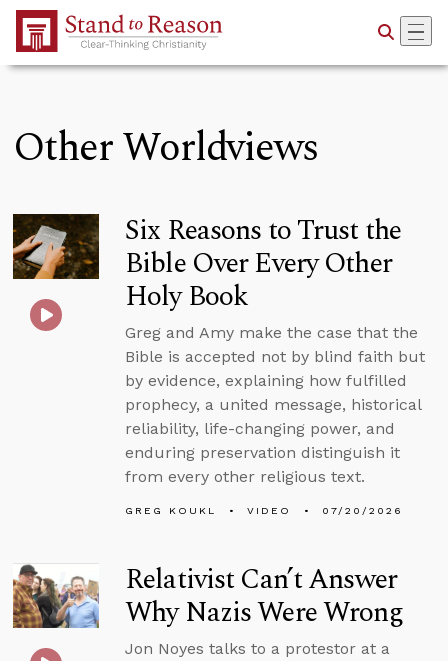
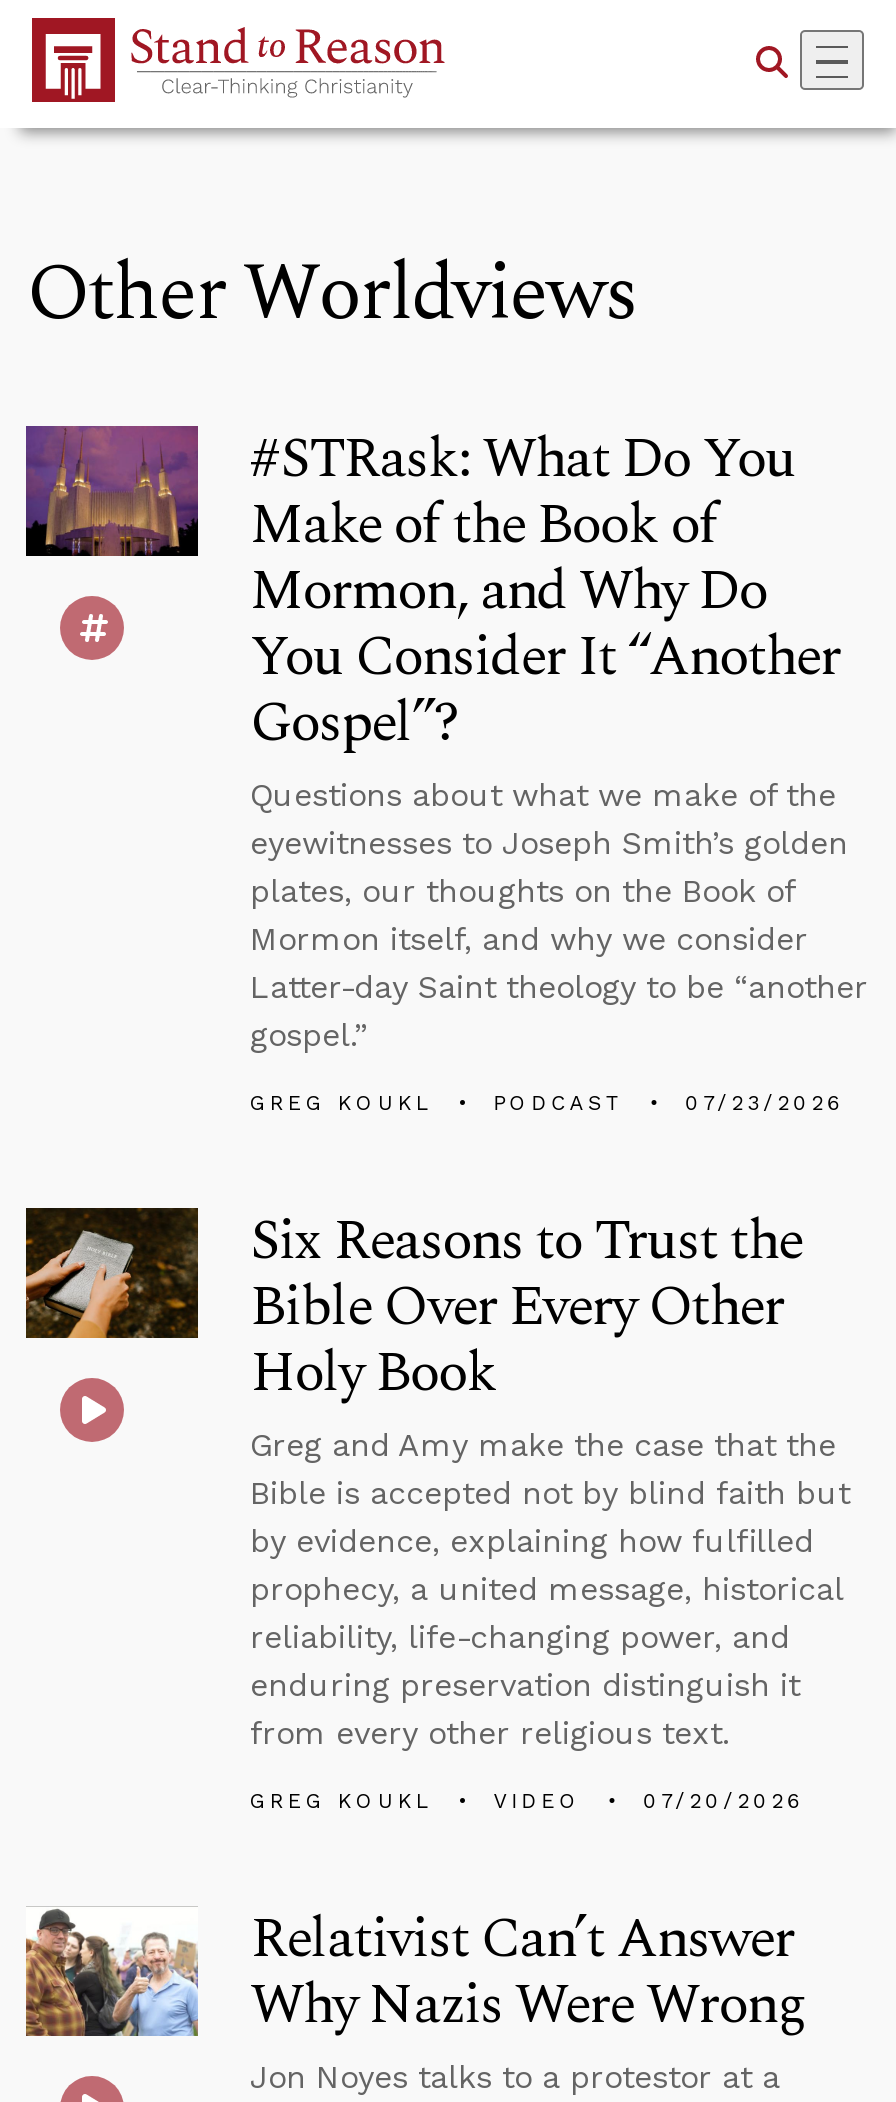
+ [image]
+ #STRask: What Do You
+ Make of the Book of
+ Mormon, and Why Do
+ You Consider It “Another
+ Gospel”?
+ Questions about what we make of the
+ eyewitnesses to Joseph Smith’s golden
+ plates, our thoughts on the Book of
+ Mormon itself, and why we consider
+ Latter-day Saint theology to be “another
+ gospel.”
+ GREG KOUKL
+ PODCAST
+ 07/23/2026
